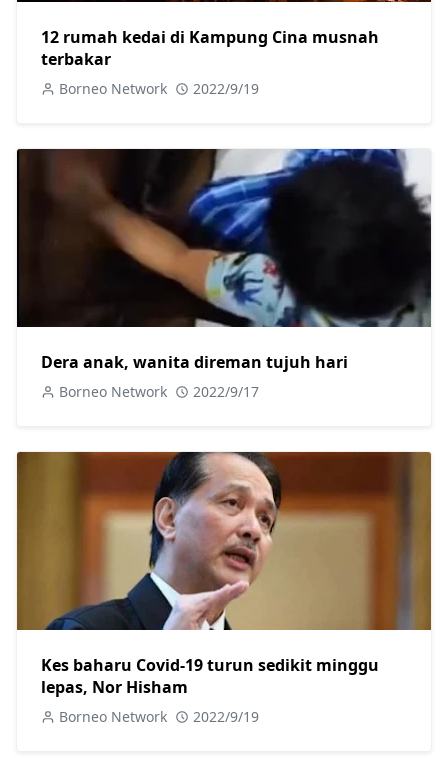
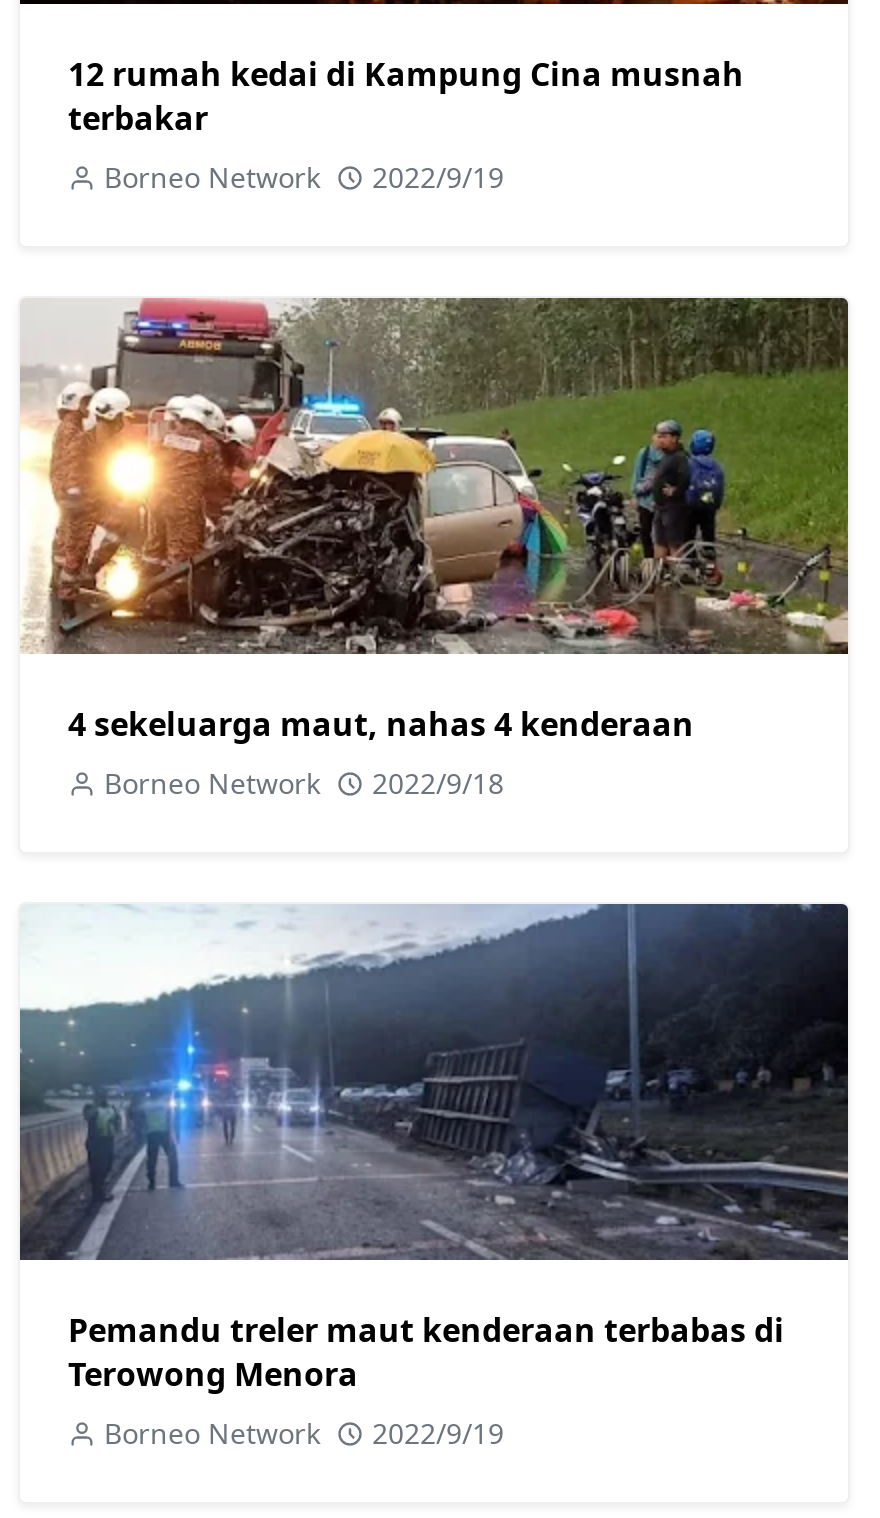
- [image]
- Dera anak, wanita direman tujuh hari
+ [image]
+ 4 sekeluarga maut, nahas 4 kenderaan

- Borneo Network 2022/9/17
+ Borneo Network 2022/9/18

- [image]
- Kes baharu Covid-19 turun sedikit minggu
- lepas, Nor Hisham
+ [image]
+ Pemandu treler maut kenderaan terbabas di
+ Terowong Menora
